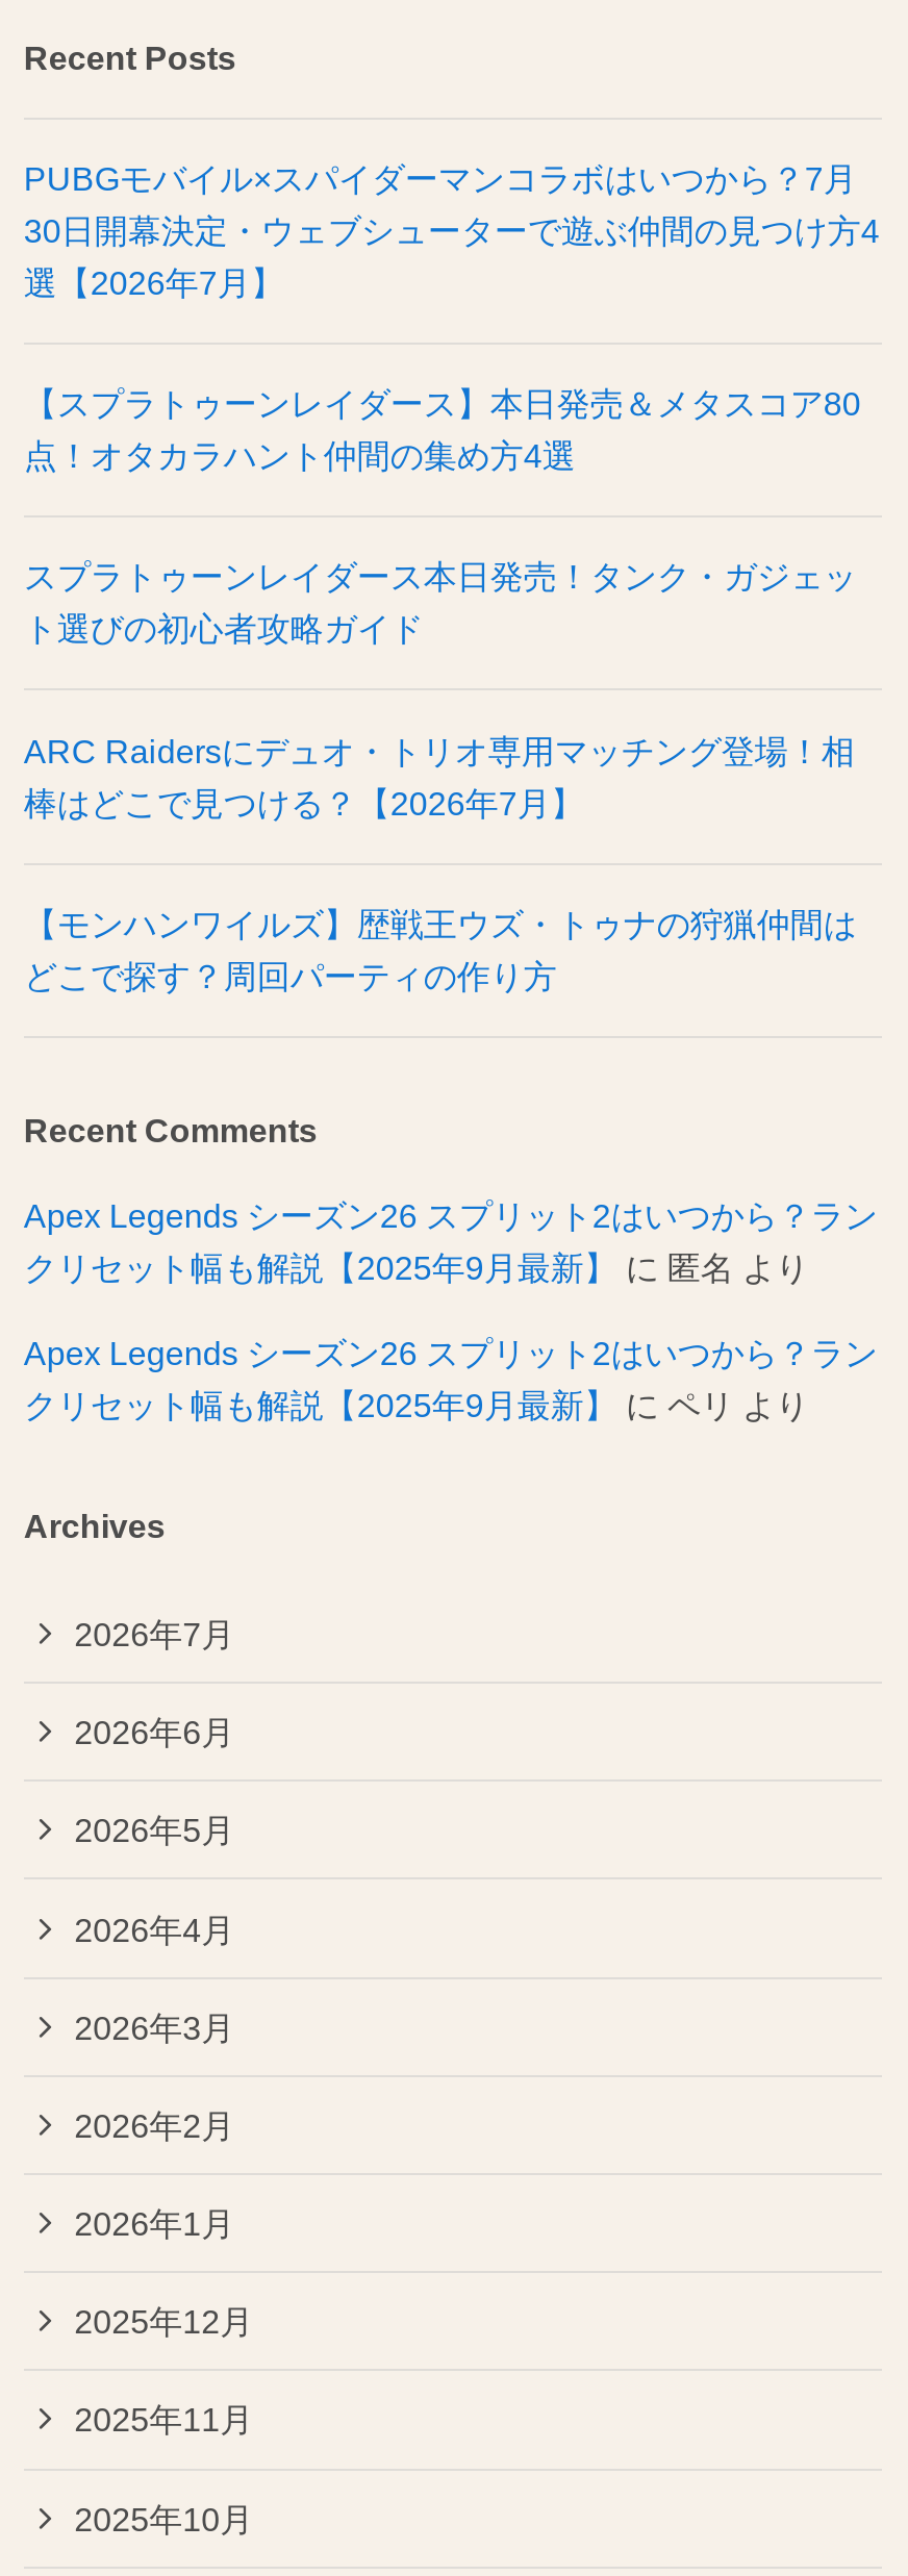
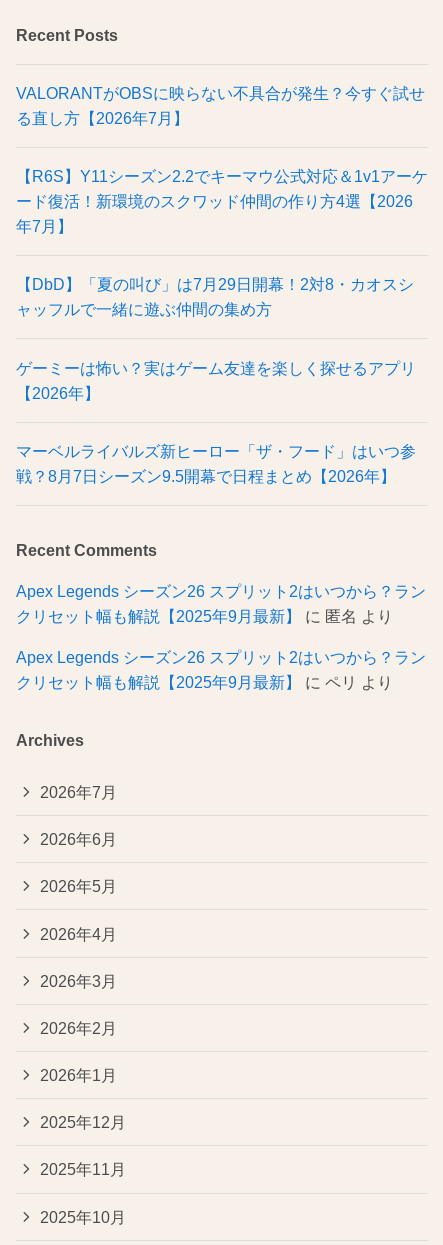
- PUBGモバイル×スパイダーマンコラボはいつから？7月
- 30日開幕決定・ウェブシューターで遊ぶ仲間の見つけ方4
- 選【2026年7月】
+ VALORANTがOBSに映らない不具合が発生？今すぐ試せ
+ る直し方【2026年7月】

- 【スプラトゥーンレイダース】本日発売＆メタスコア80
- 点！オタカラハント仲間の集め方4選
+ 【R6S】Y11シーズン2.2でキーマウ公式対応＆1v1アーケ
+ ード復活！新環境のスクワッド仲間の作り方4選【2026
+ 年7月】

- スプラトゥーンレイダース本日発売！タンク・ガジェッ
- ト選びの初心者攻略ガイド
+ 【DbD】「夏の叫び」は7月29日開幕！2対8・カオスシ
+ ャッフルで一緒に遊ぶ仲間の集め方

- ARC Raidersにデュオ・トリオ専用マッチング登場！相
- 棒はどこで見つける？【2026年7月】
+ ゲーミーは怖い？実はゲーム友達を楽しく探せるアプリ
+ 【2026年】

- 【モンハンワイルズ】歴戦王ウズ・トゥナの狩猟仲間は
- どこで探す？周回パーティの作り方
+ マーベルライバルズ新ヒーロー「ザ・フード」はいつ参
+ 戦？8月7日シーズン9.5開幕で日程まとめ【2026年】
